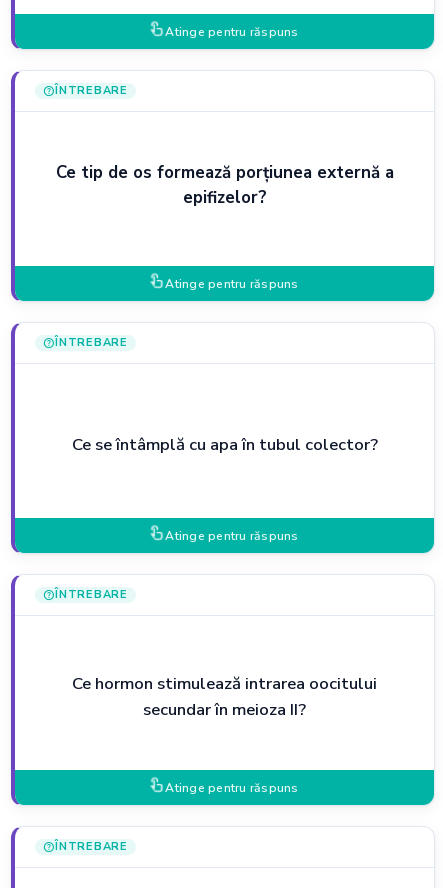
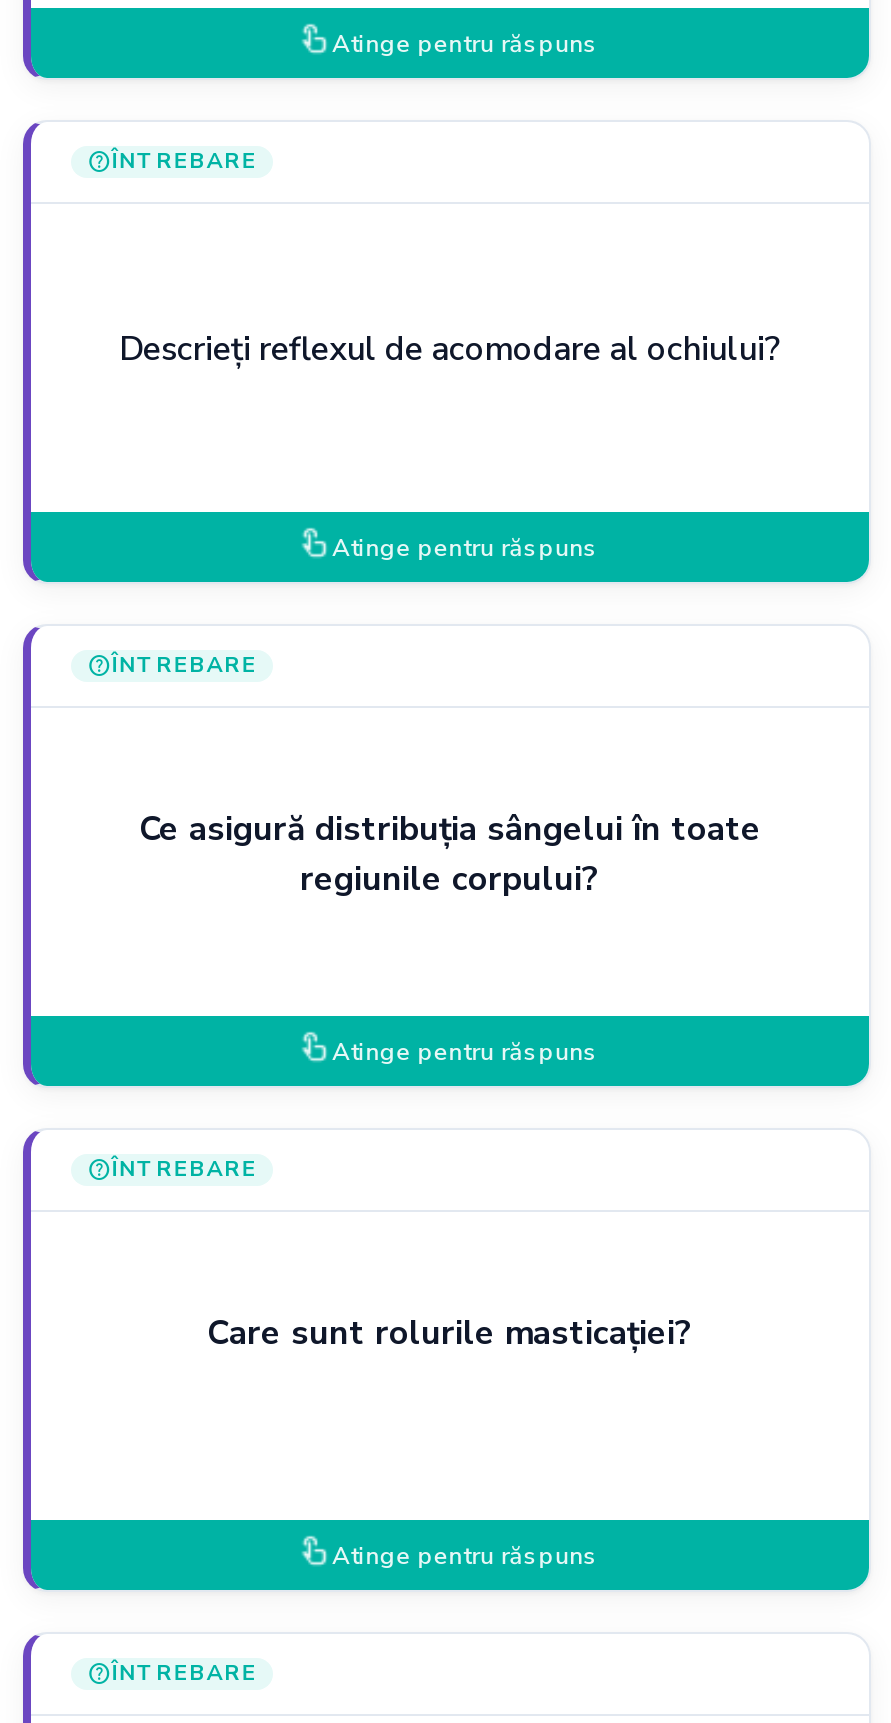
- Ce tip de os formează porțiunea externă a
- epifizelor?
+ Descrieți reflexul de acomodare al ochiului?

- Ce se întâmplă cu apa în tubul colector?
+ Ce asigură distribuția sângelui în toate
+ regiunile corpului?

- Ce hormon stimulează intrarea oocitului
- secundar în meioza II?
+ Care sunt rolurile masticației?
